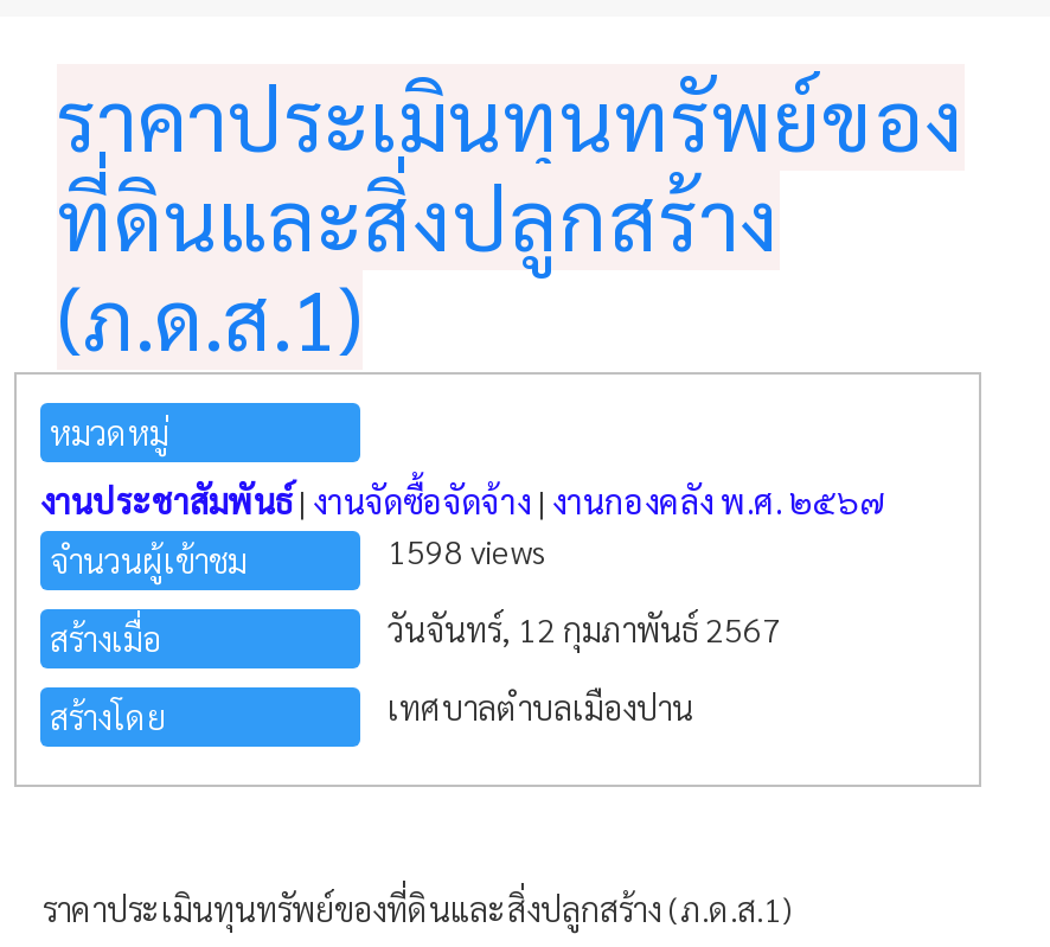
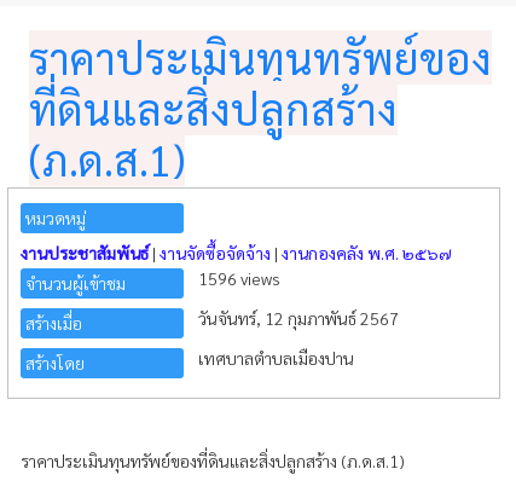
- 1598 views
+ 1596 views
